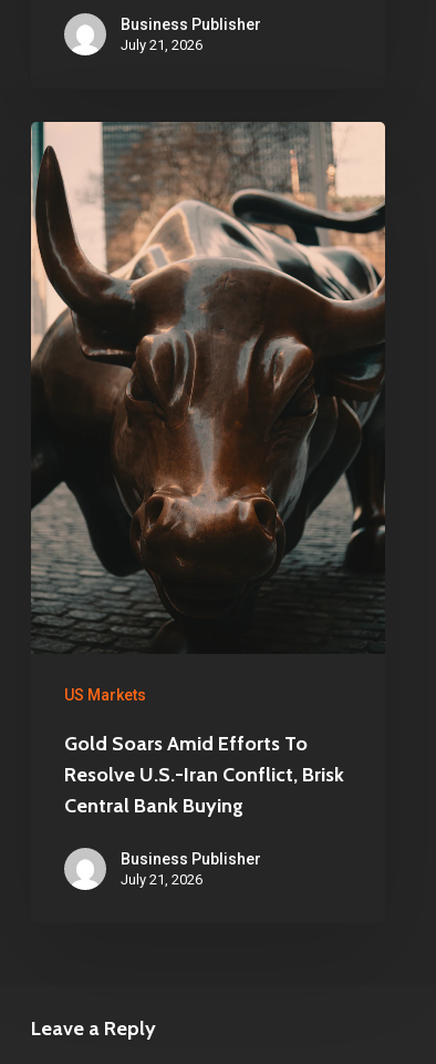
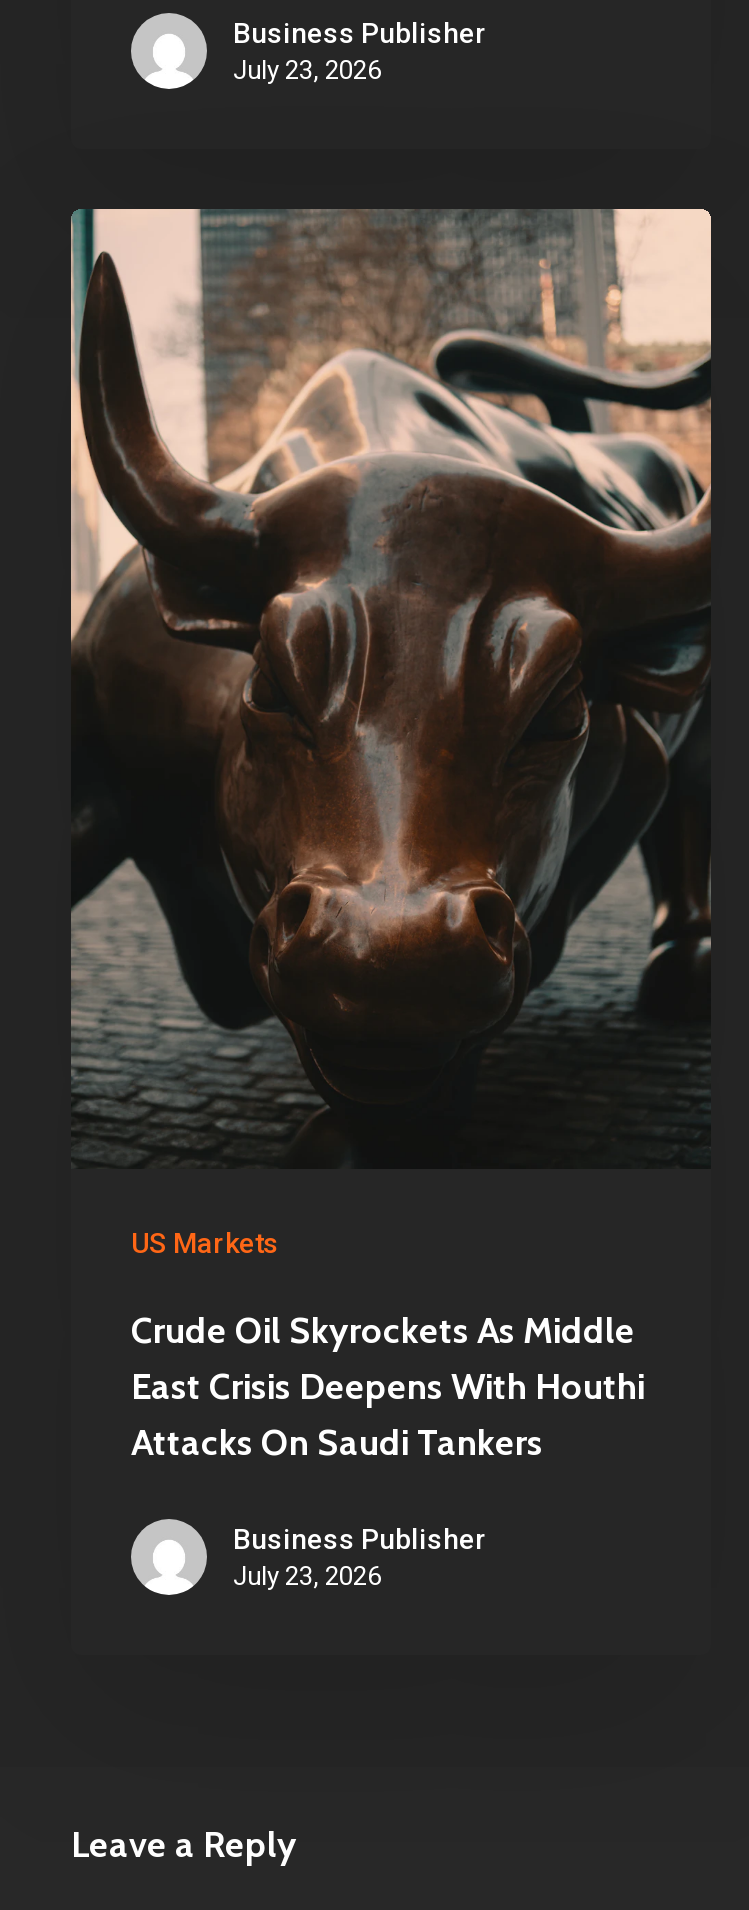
- July 21, 2026
+ July 23, 2026

- Gold Soars Amid Efforts To
- Resolve U.S.-Iran Conflict, Brisk
- Central Bank Buying
+ Crude Oil Skyrockets As Middle
+ East Crisis Deepens With Houthi
+ Attacks On Saudi Tankers

- July 21, 2026
+ July 23, 2026
